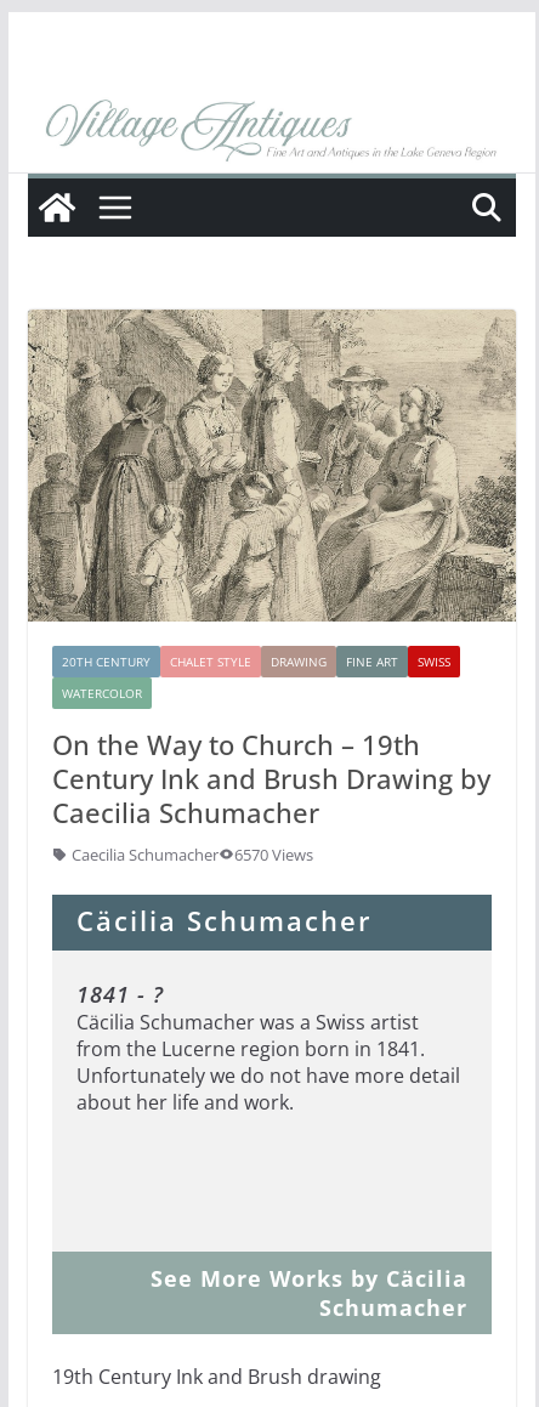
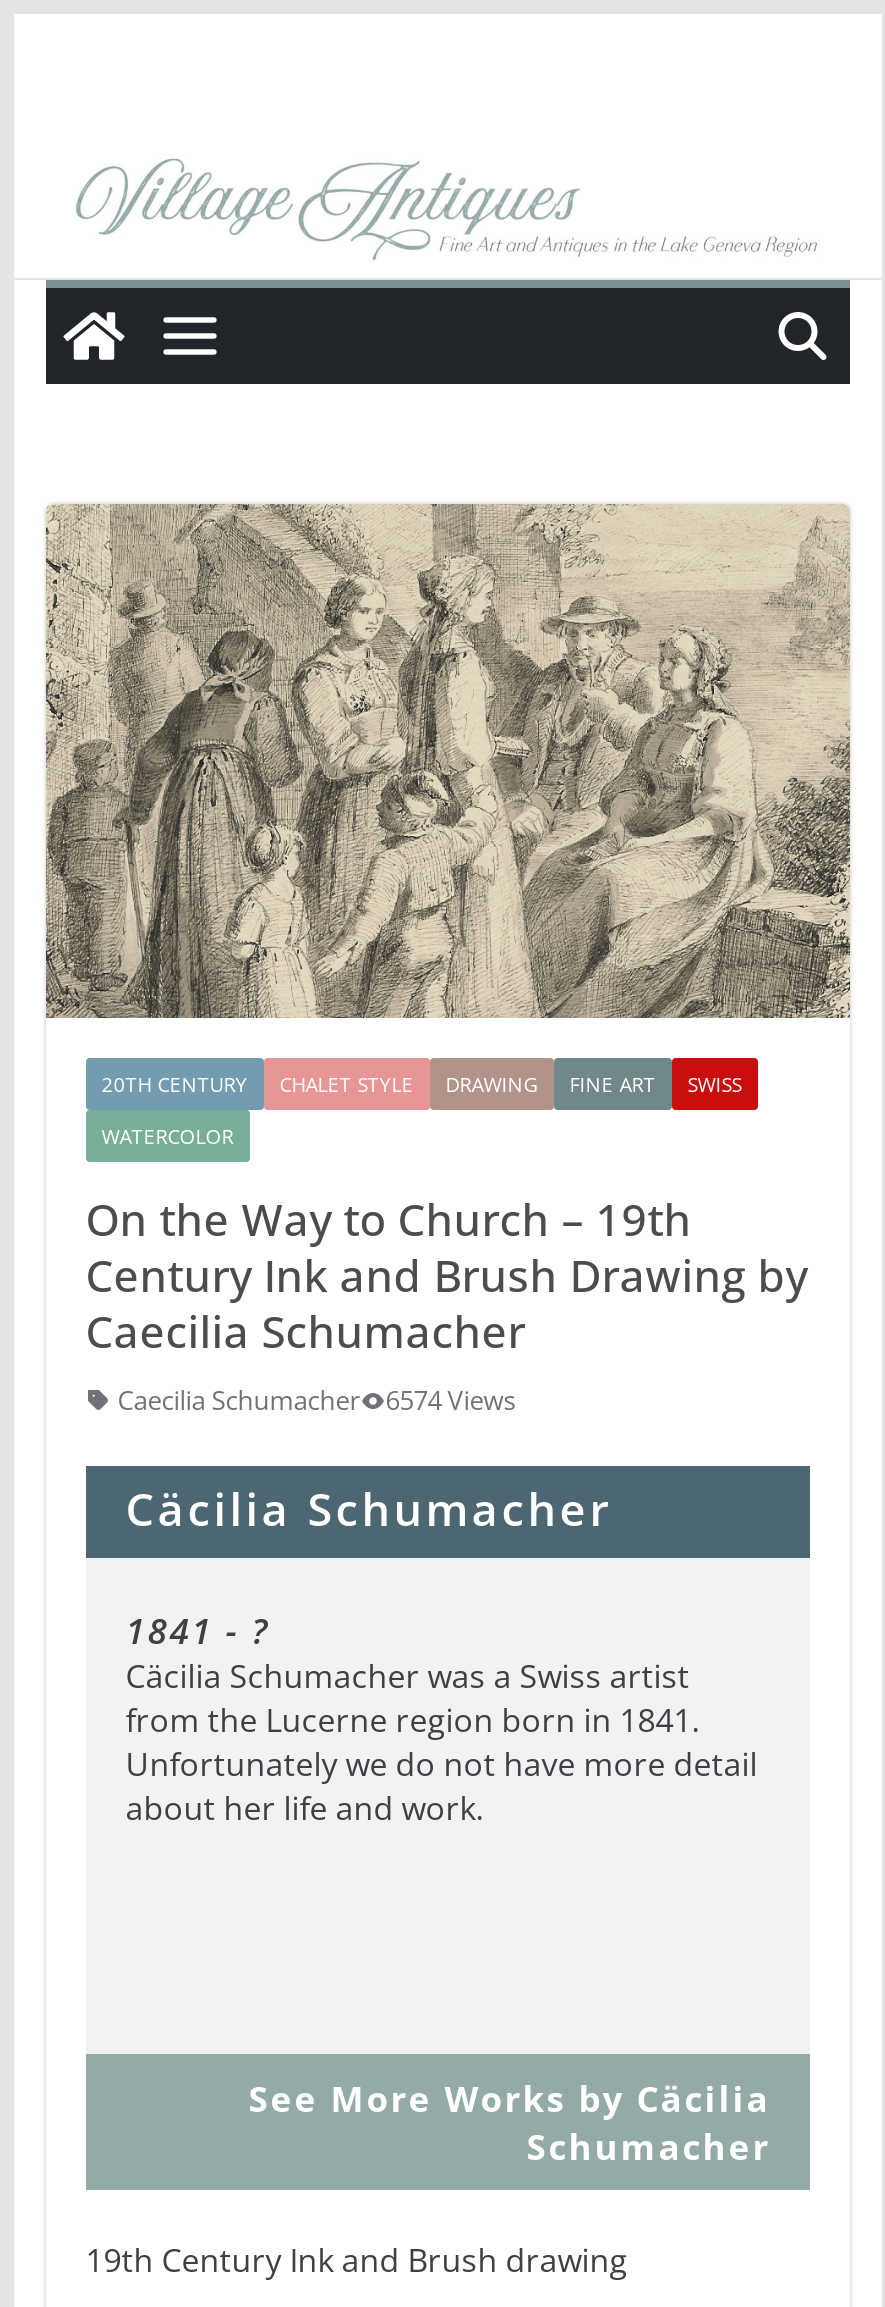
- Caecilia Schumacher 6570 Views
+ Caecilia Schumacher 6574 Views
